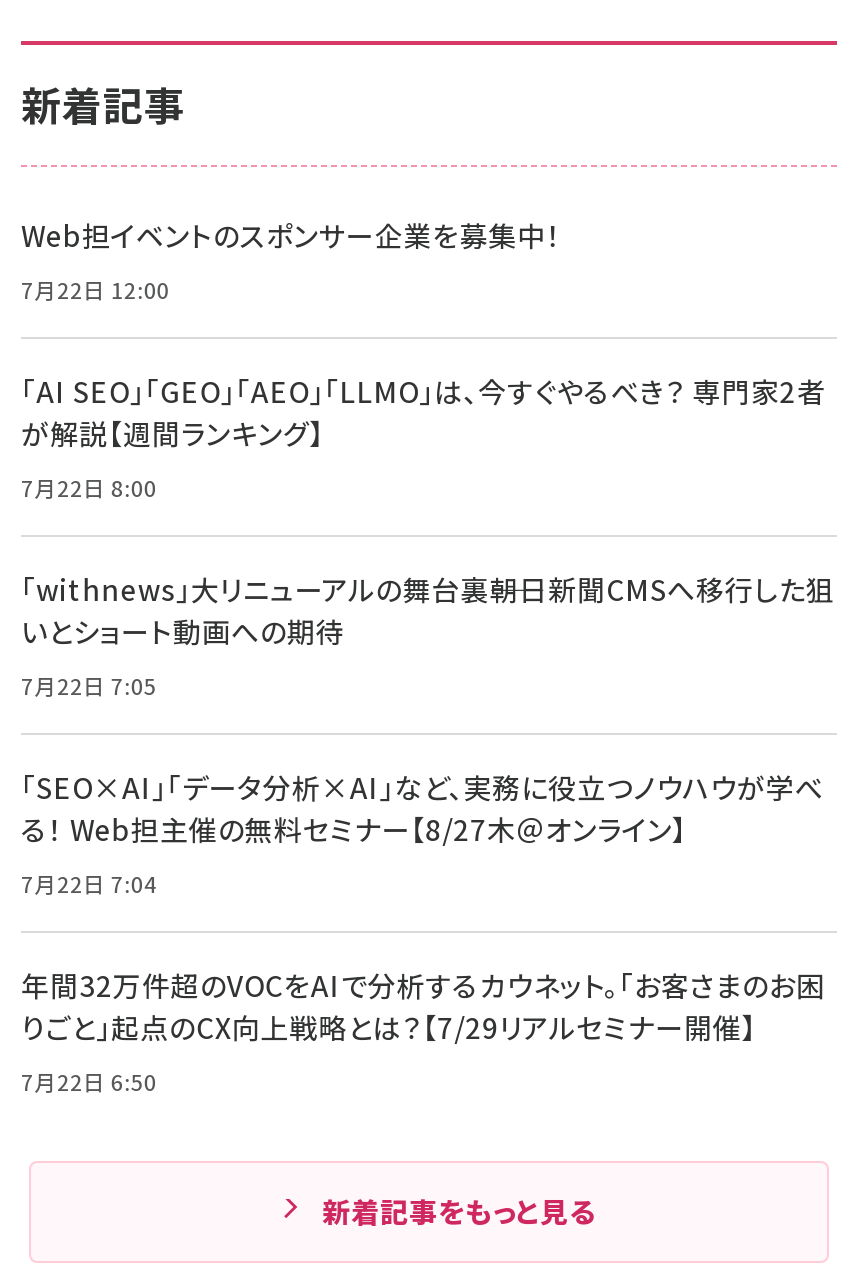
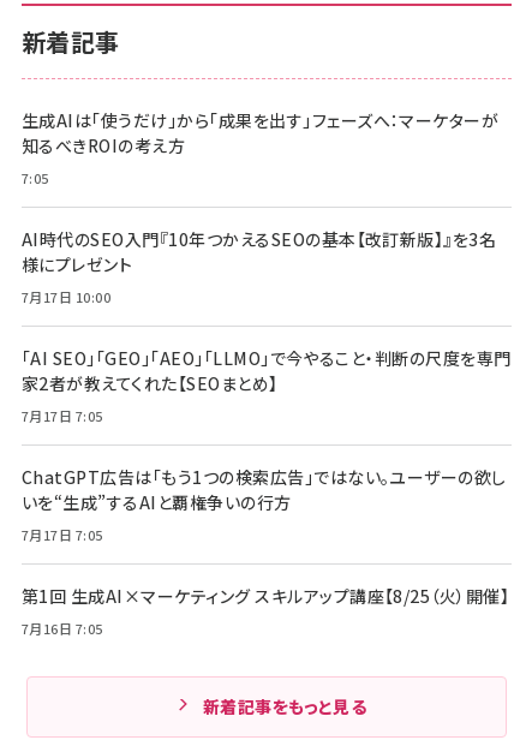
- Web担イベントのスポンサー企業を募集中！
- 7月22日 12:00
+ 生成AIは「使うだけ」から「成果を出す」フェーズへ：マーケターが
+ 知るべきROIの考え方
+ 7:05

- 「AI SEO」「GEO」「AEO」「LLMO」は、今すぐやるべき？ 専門家2者
- が解説【週間ランキング】
- 7月22日 8:00
+ AI時代のSEO入門『10年つかえるSEOの基本【改訂新版】』を3名
+ 様にプレゼント
+ 7月17日 10:00

- 「withnews」大リニューアルの舞台裏――朝日新聞CMSへ移行した狙
- いとショート動画への期待
- 7月22日 7:05
+ 「AI SEO」「GEO」「AEO」「LLMO」で今やること・判断の尺度を専門
+ 家2者が教えてくれた【SEOまとめ】
+ 7月17日 7:05

- 「SEO×AI」「データ分析×AI」など、実務に役立つノウハウが学べ
- る！ Web担主催の無料セミナー【8/27木＠オンライン】
- 7月22日 7:04
+ ChatGPT広告は「もう1つの検索広告」ではない。ユーザーの欲し
+ いを“生成”するAIと覇権争いの行方
+ 7月17日 7:05

- 年間32万件超のVOCをAIで分析するカウネット。「お客さまのお困
- りごと」起点のCX向上戦略とは？【7/29リアルセミナー開催】
- 7月22日 6:50
+ 第1回 生成AI×マーケティング スキルアップ講座【8/25（火）開催】
+ 7月16日 7:05
